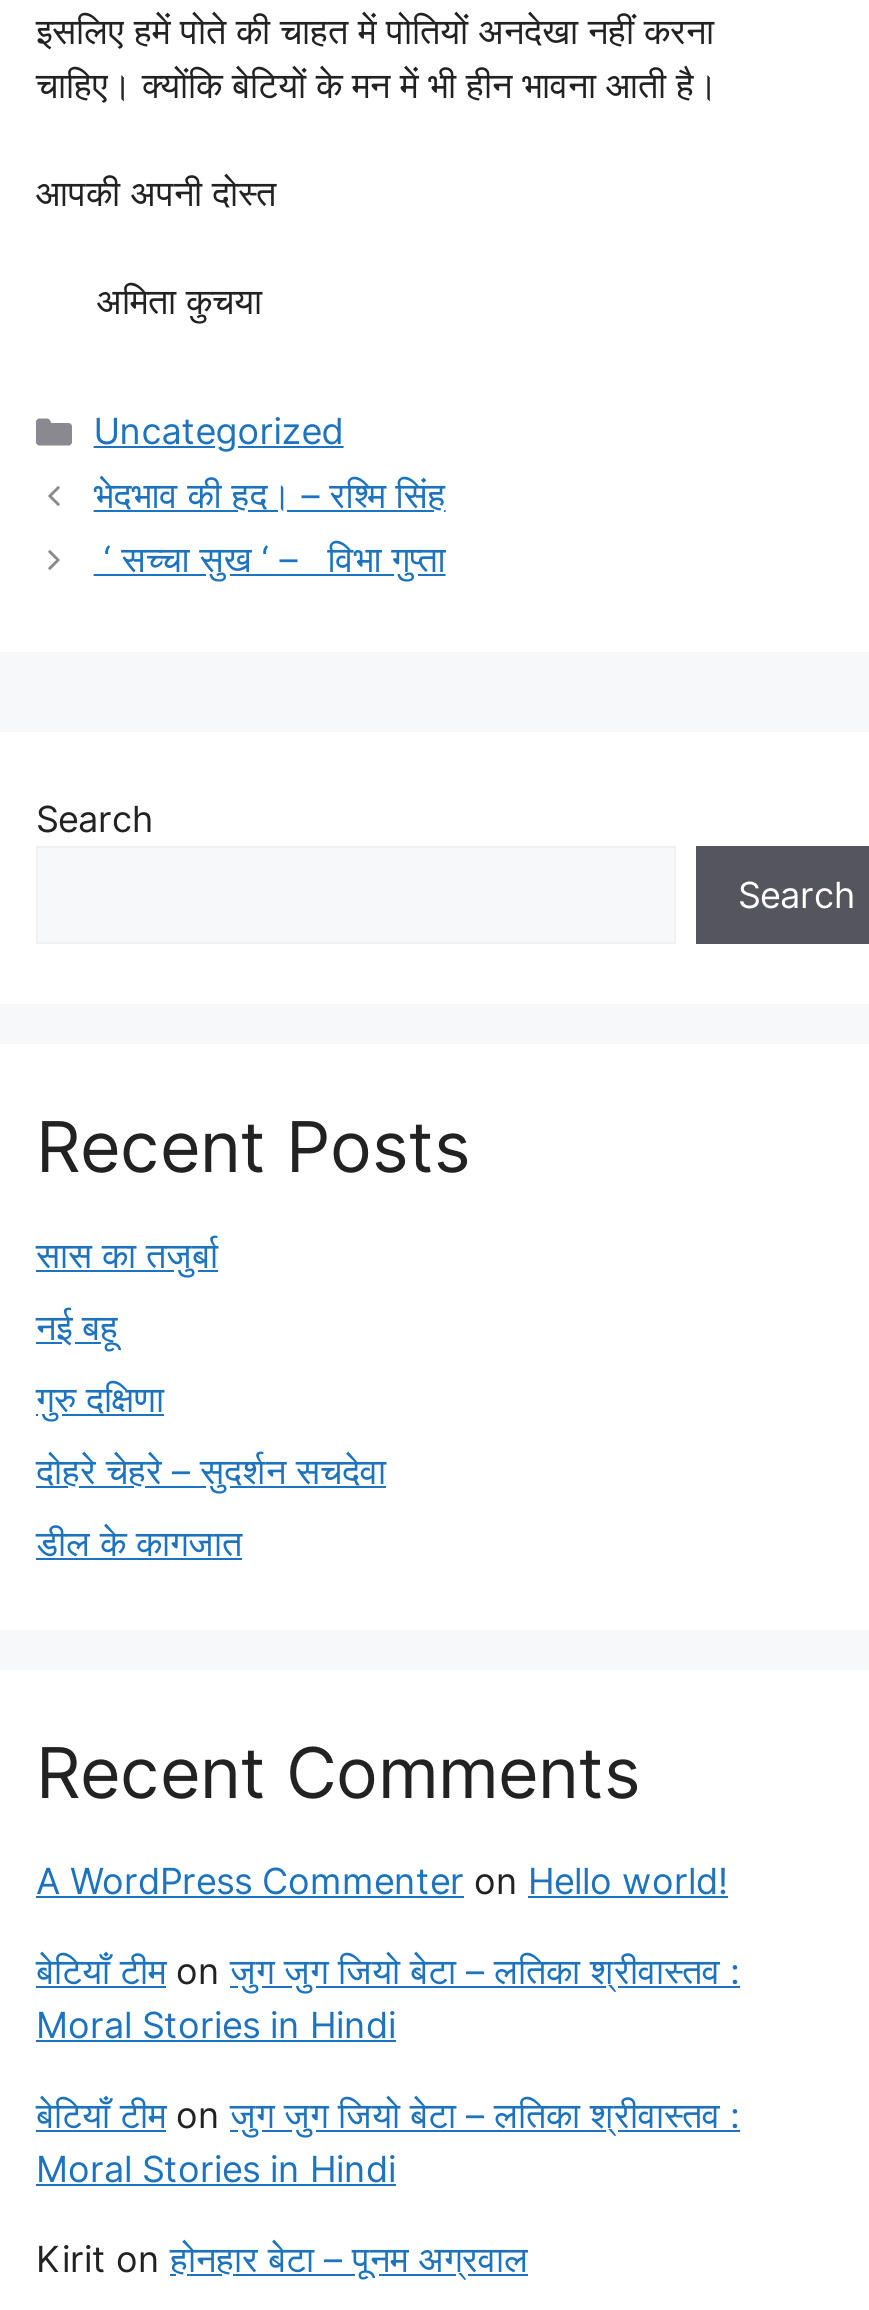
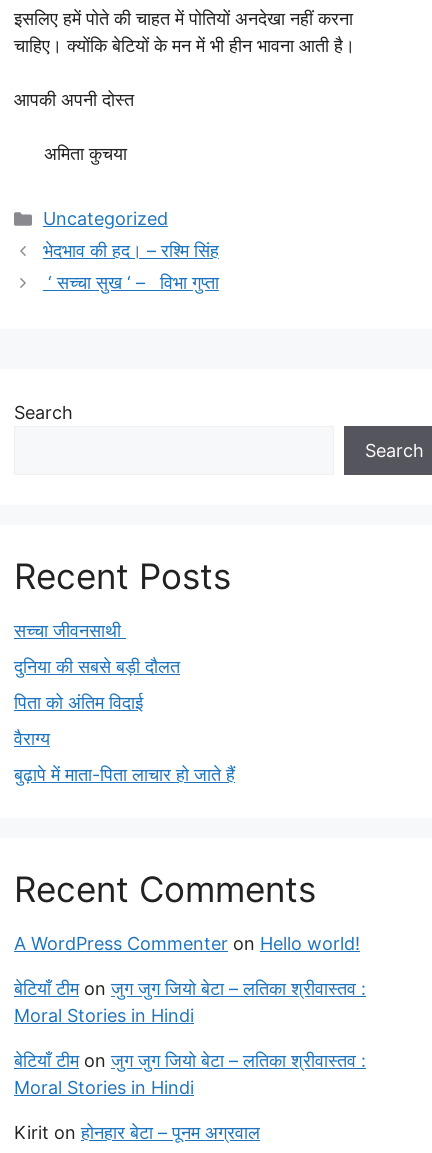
- सास का तजुर्बा
+ सच्चा जीवनसाथी

- नई बहू
+ दुनिया की सबसे बड़ी दौलत

- गुरु दक्षिणा
+ पिता को अंतिम विदाई

- दोहरे चेहरे – सुदर्शन सचदेवा
+ वैराग्य

- डील के कागजात
+ बुढ़ापे में माता-पिता लाचार हो जाते हैं
